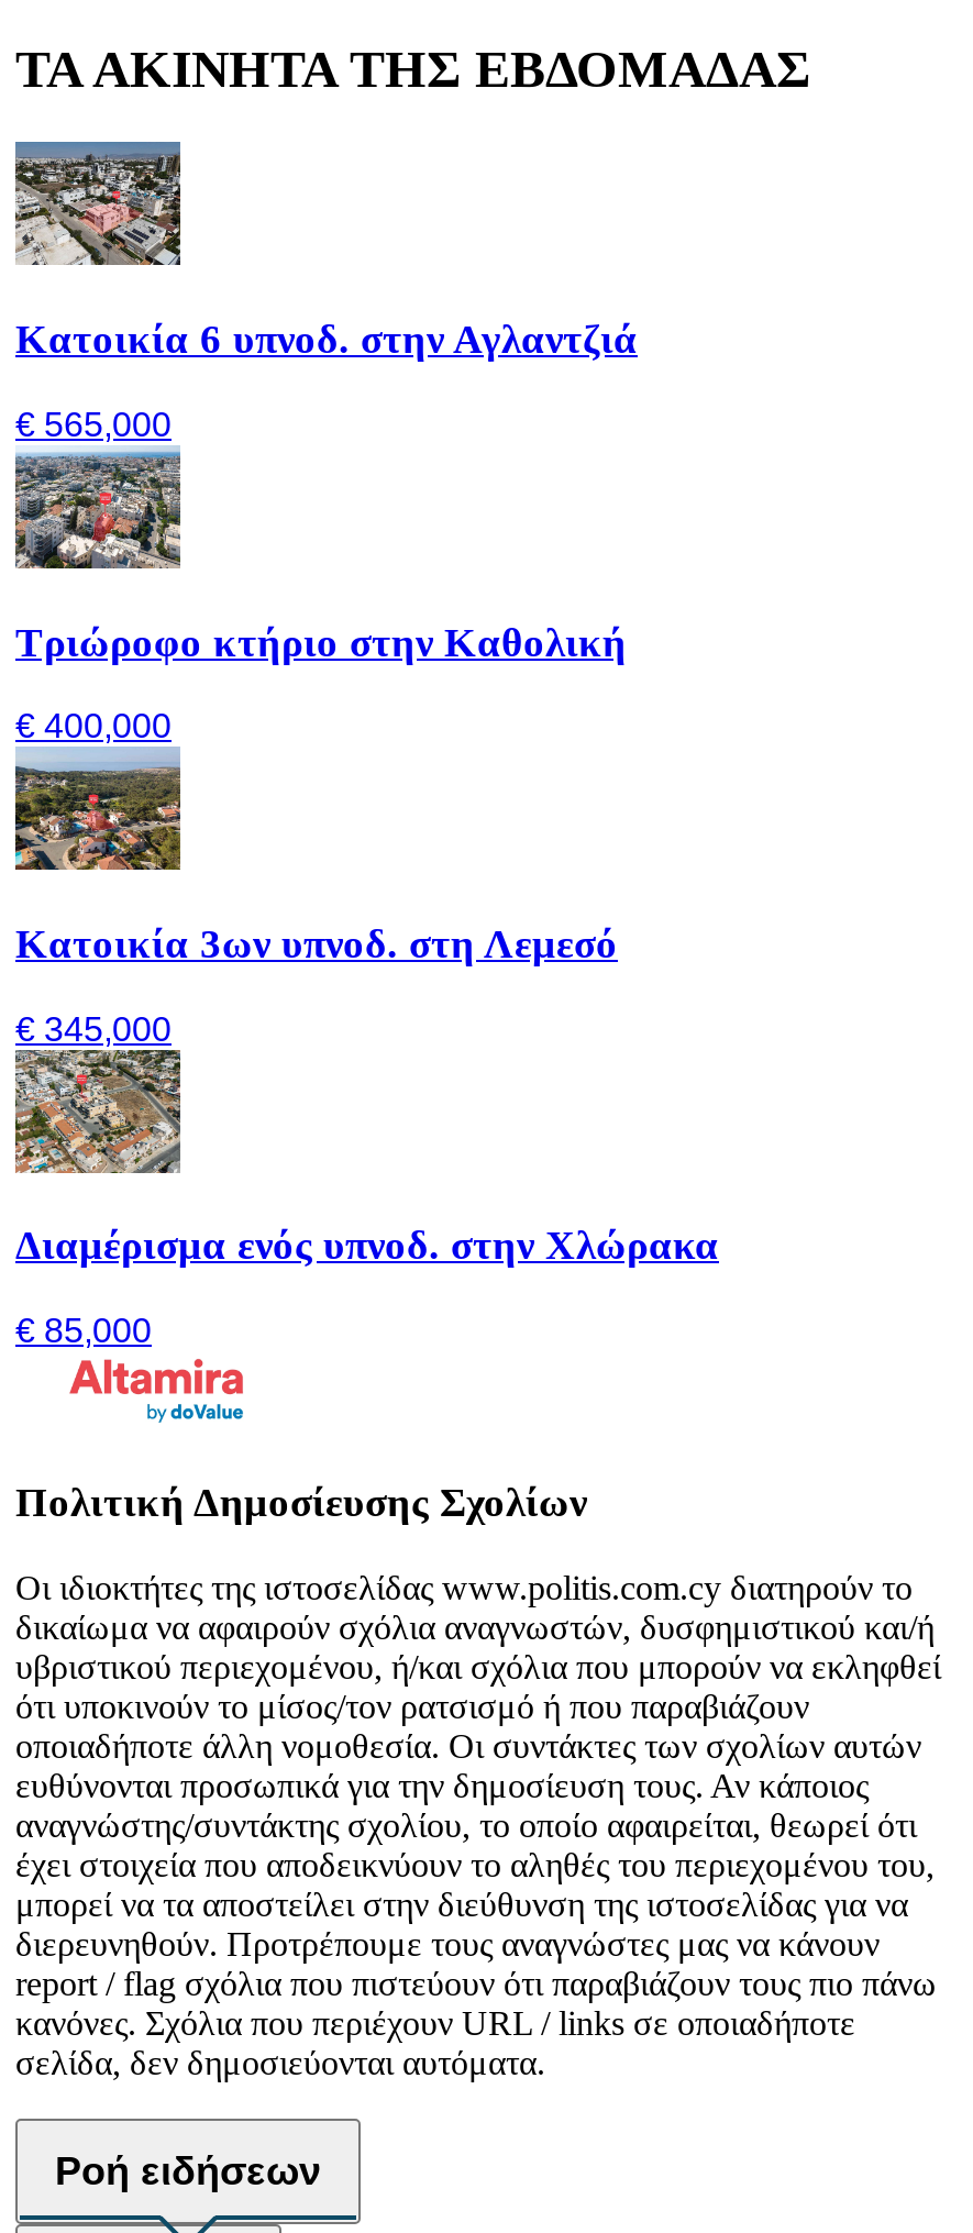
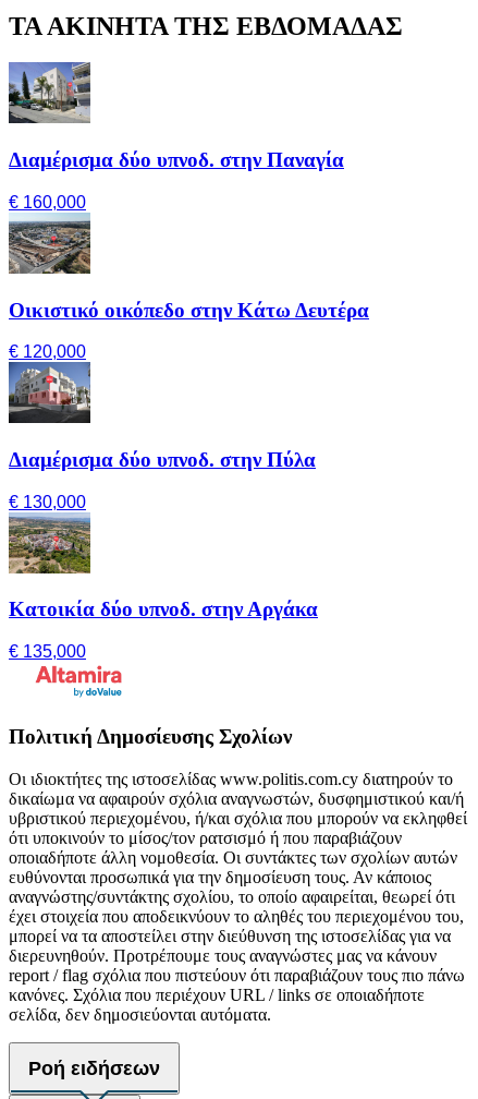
- [image]
- Κατοικία 6 υπνοδ. στην Αγλαντζιά
+ [image]
+ Διαμέρισμα δύο υπνοδ. στην Παναγία

- € 565,000
+ € 160,000

- [image]
- Τριώροφο κτήριο στην Καθολική
+ [image]
+ Οικιστικό οικόπεδο στην Κάτω Δευτέρα

- € 400,000
+ € 120,000

- [image]
- Κατοικία 3ων υπνοδ. στη Λεμεσό
+ [image]
+ Διαμέρισμα δύο υπνοδ. στην Πύλα

- € 345,000
+ € 130,000

- [image]
- Διαμέρισμα ενός υπνοδ. στην Χλώρακα
+ [image]
+ Κατοικία δύο υπνοδ. στην Αργάκα

- € 85,000
+ € 135,000
